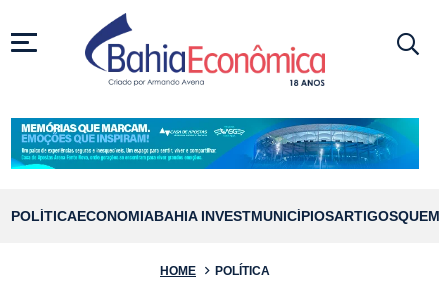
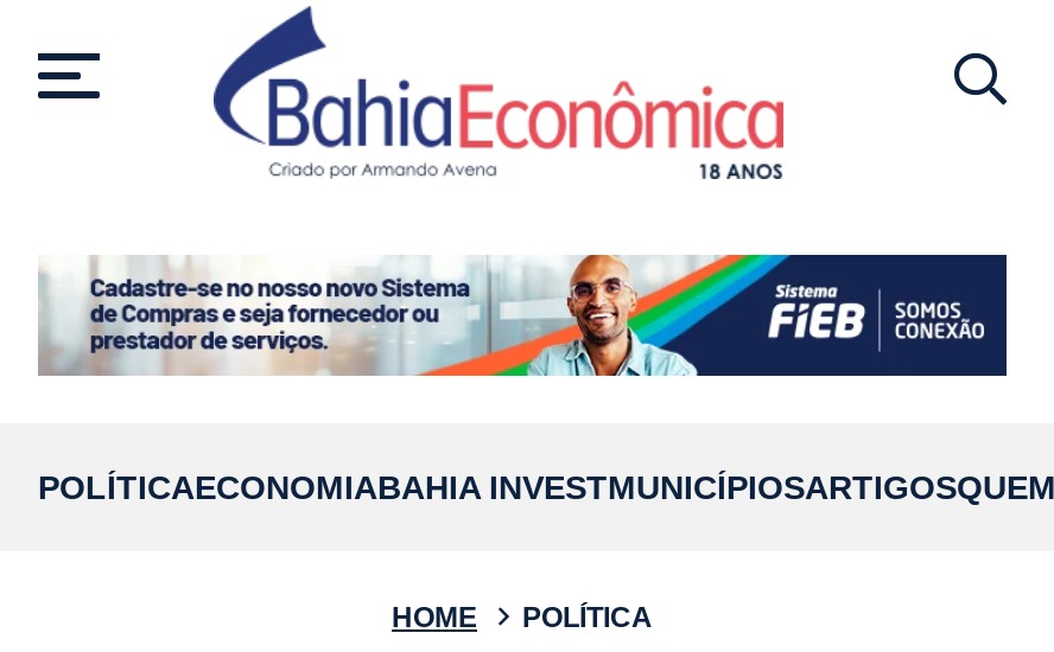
- [image]
+ [image]
